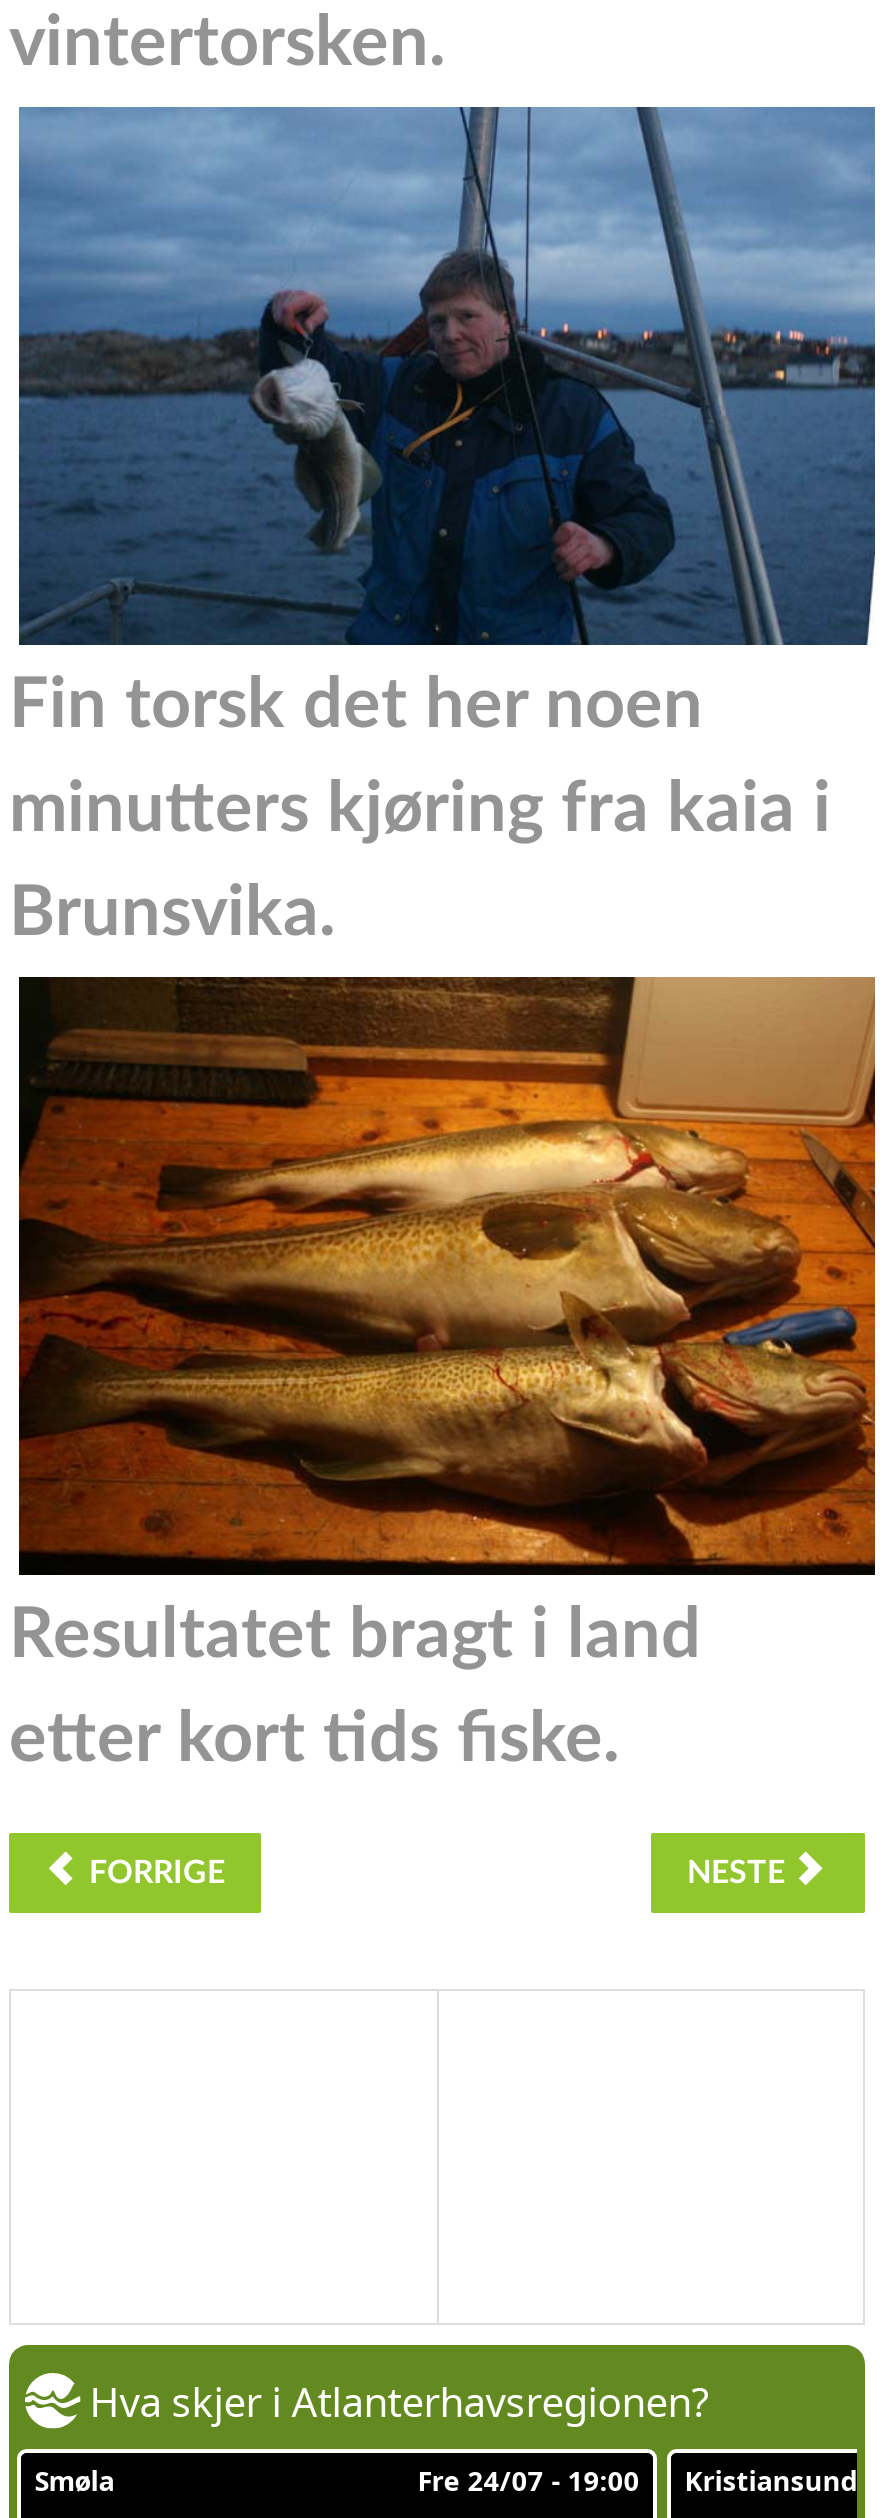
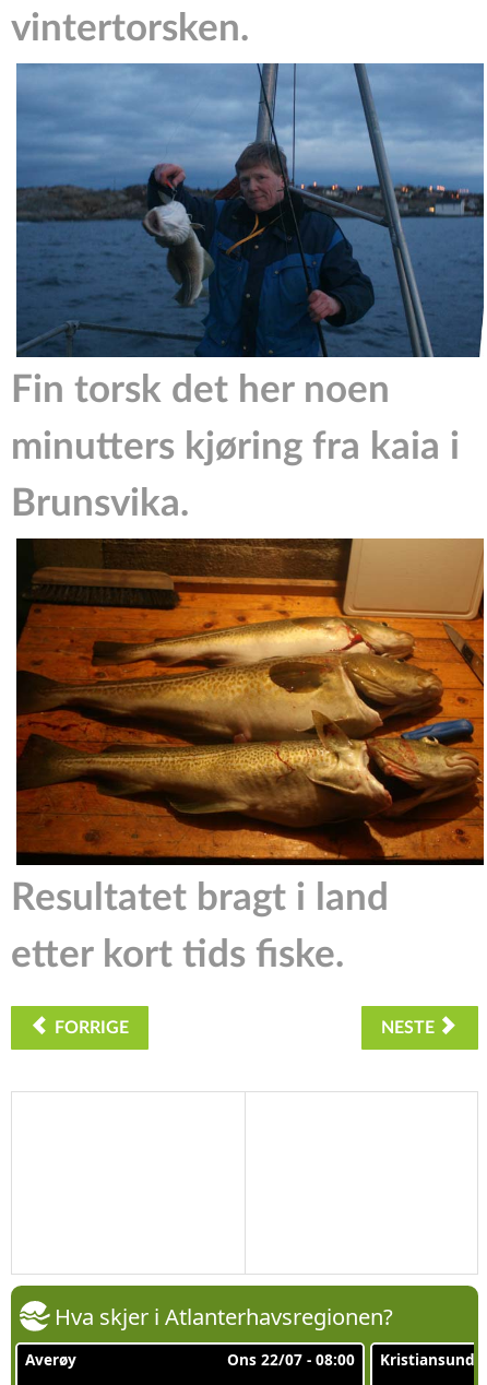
- Smøla
- Fre 24/07 - 19:00
+ Averøy
+ Ons 22/07 - 08:00
